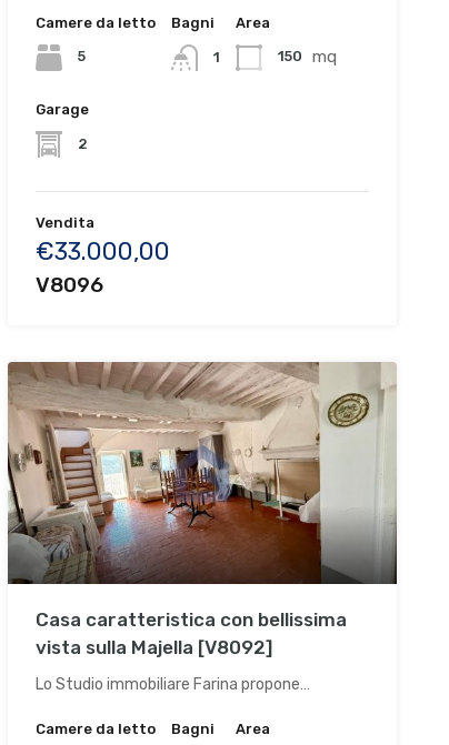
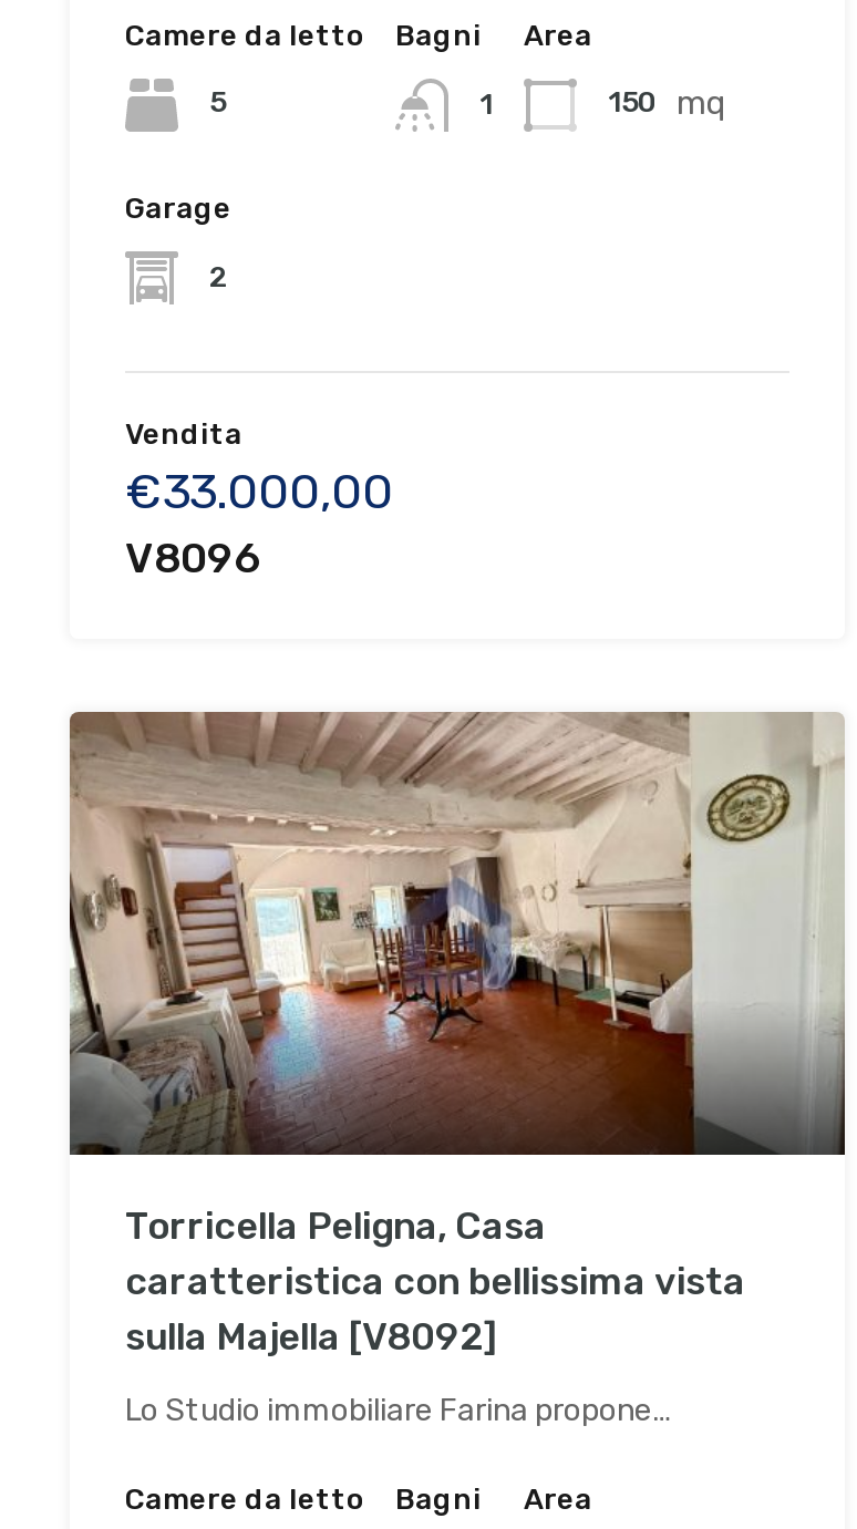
- Casa caratteristica con bellissima
- vista sulla Majella [V8092]
+ Torricella Peligna, Casa
+ caratteristica con bellissima vista
+ sulla Majella [V8092]
